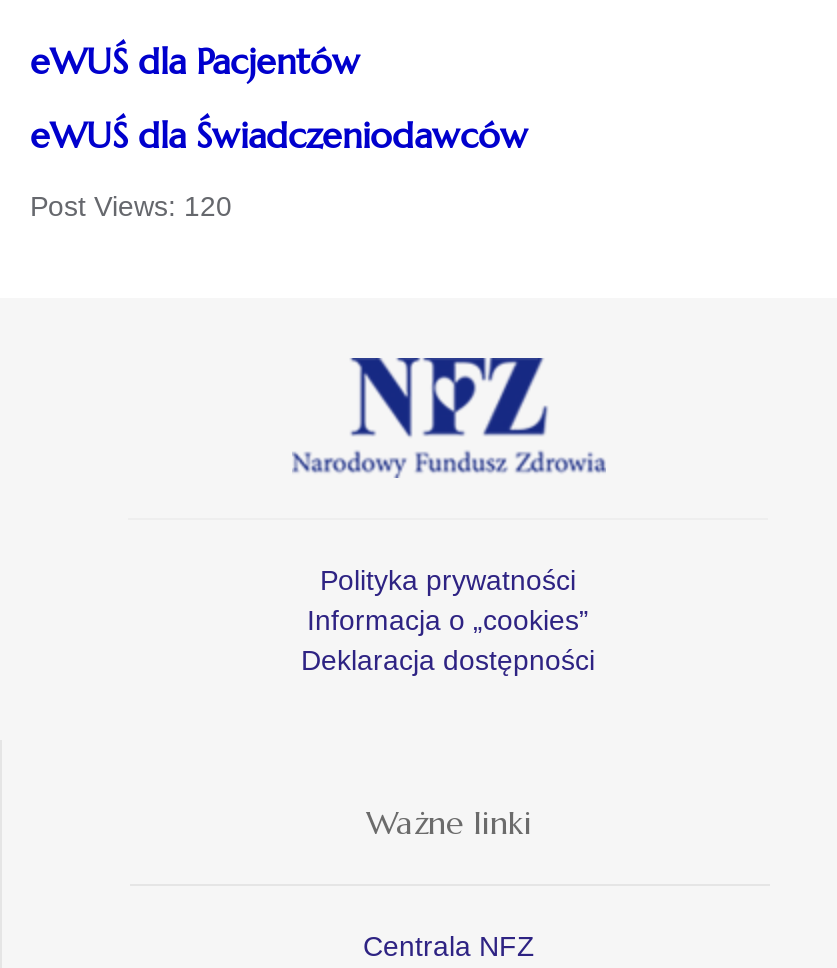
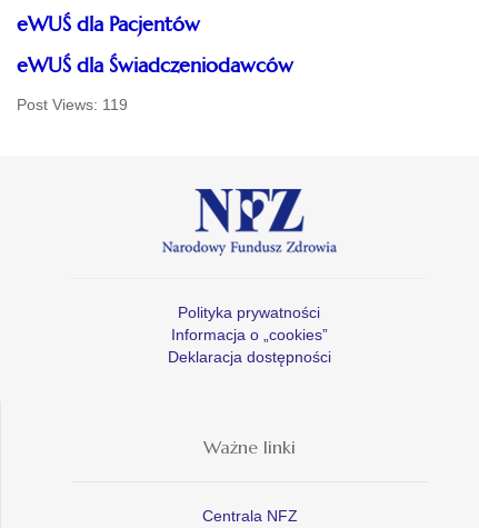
- Post Views: 120
+ Post Views: 119
